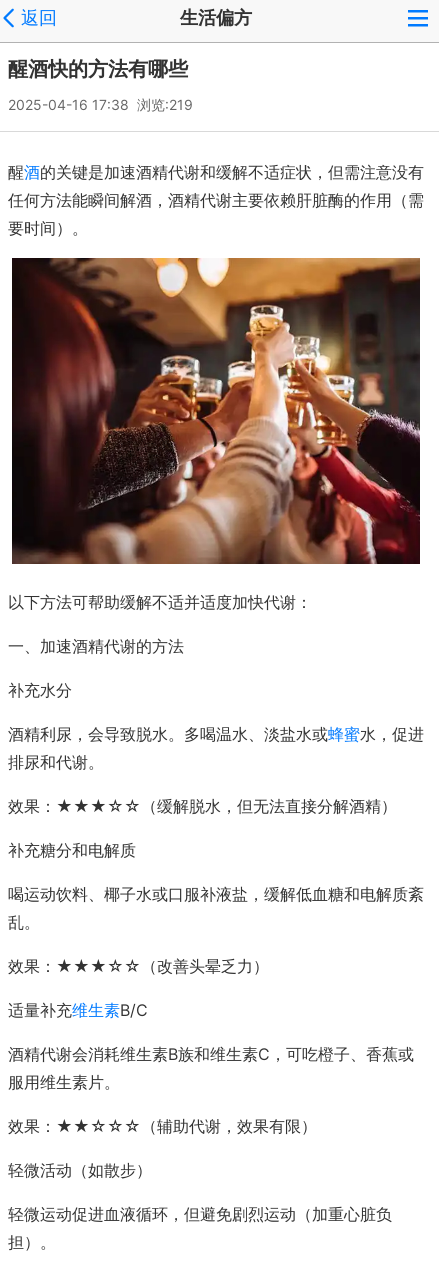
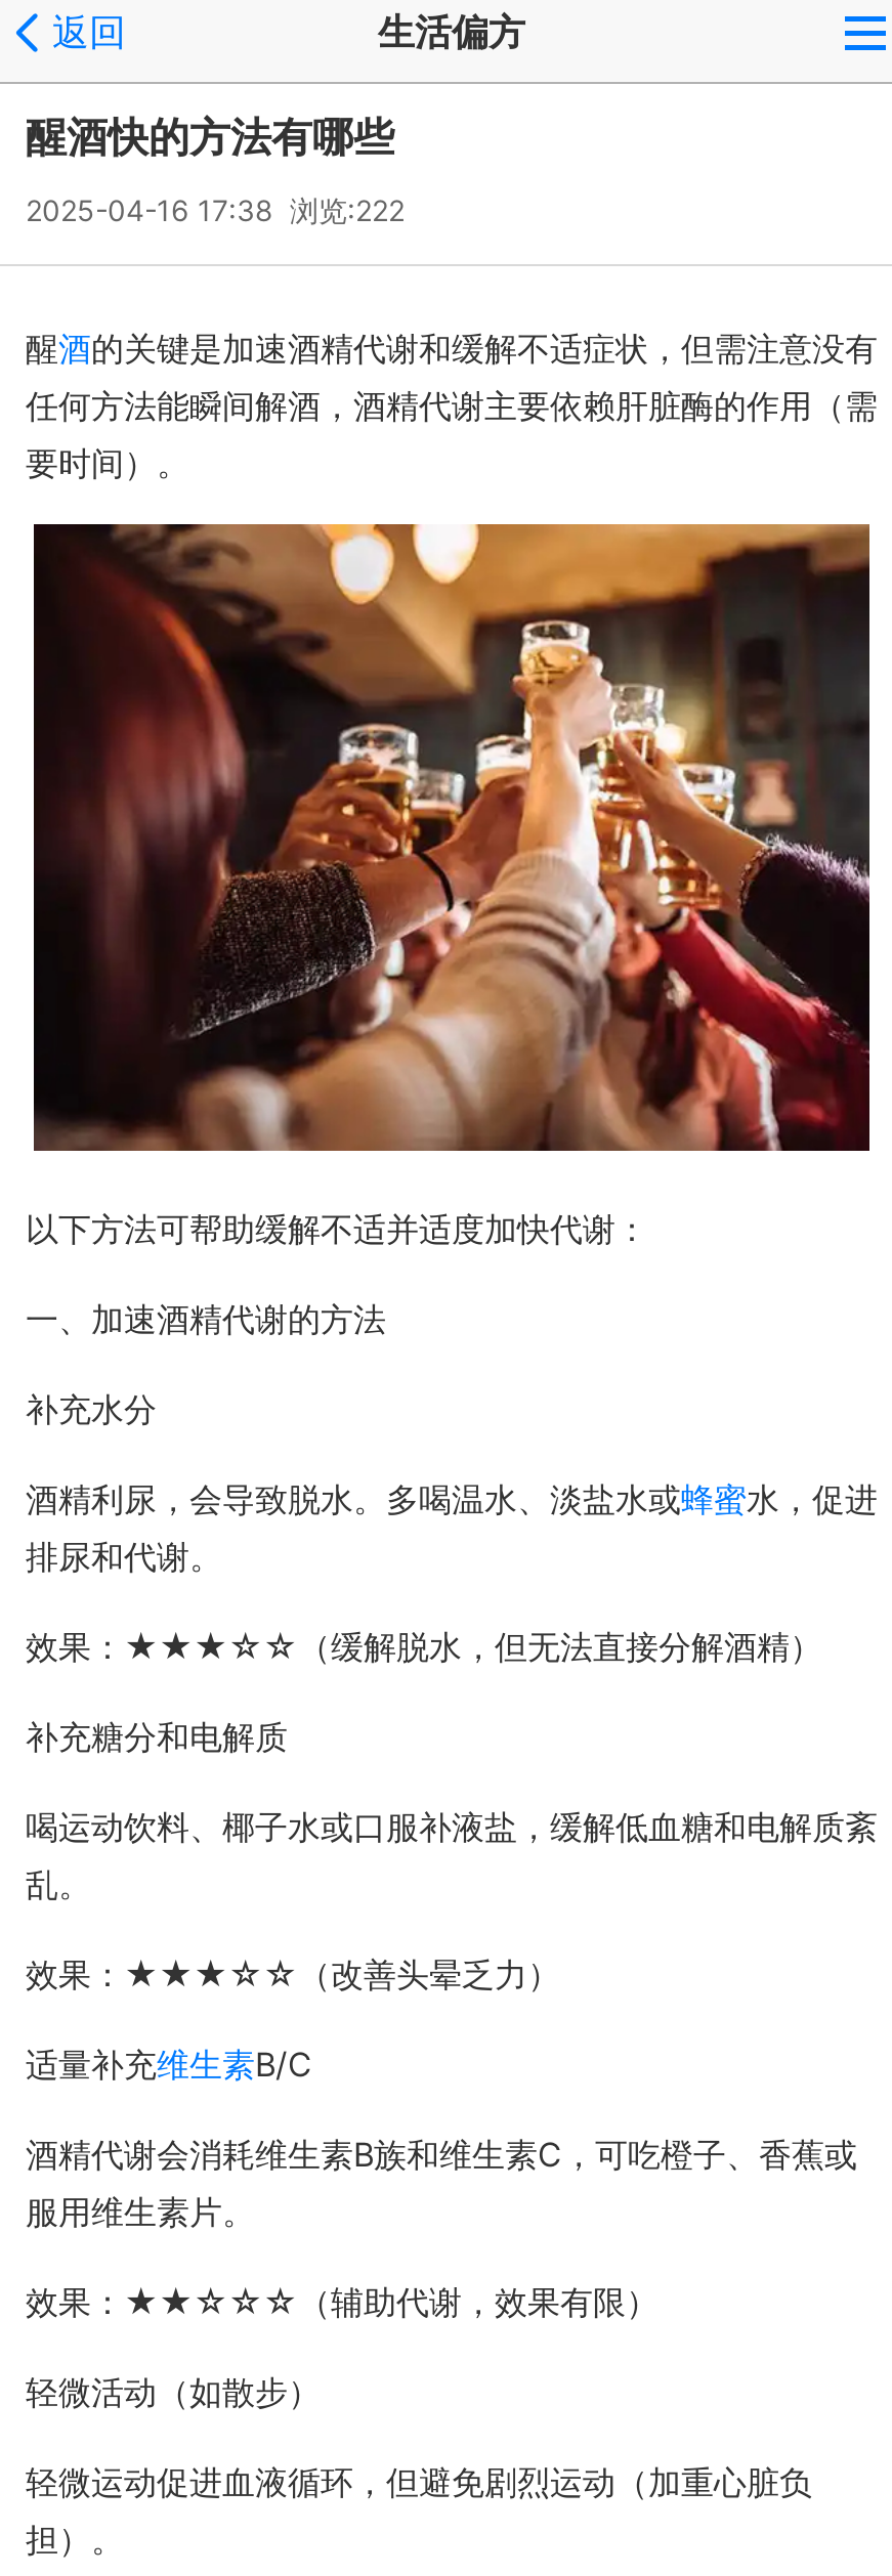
- 2025-04-16 17:38 浏览:219
+ 2025-04-16 17:38 浏览:222
